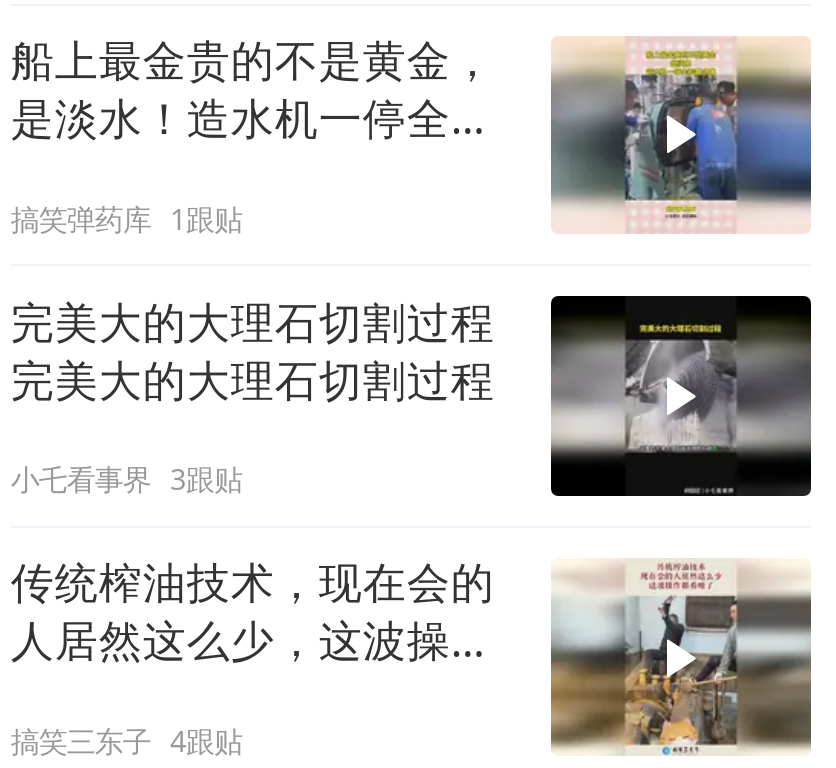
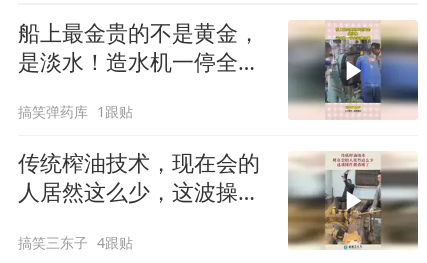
- [image]
- 完美大的大理石切割过程
- 完美大的大理石切割过程
- 小乇看事界 3跟贴
